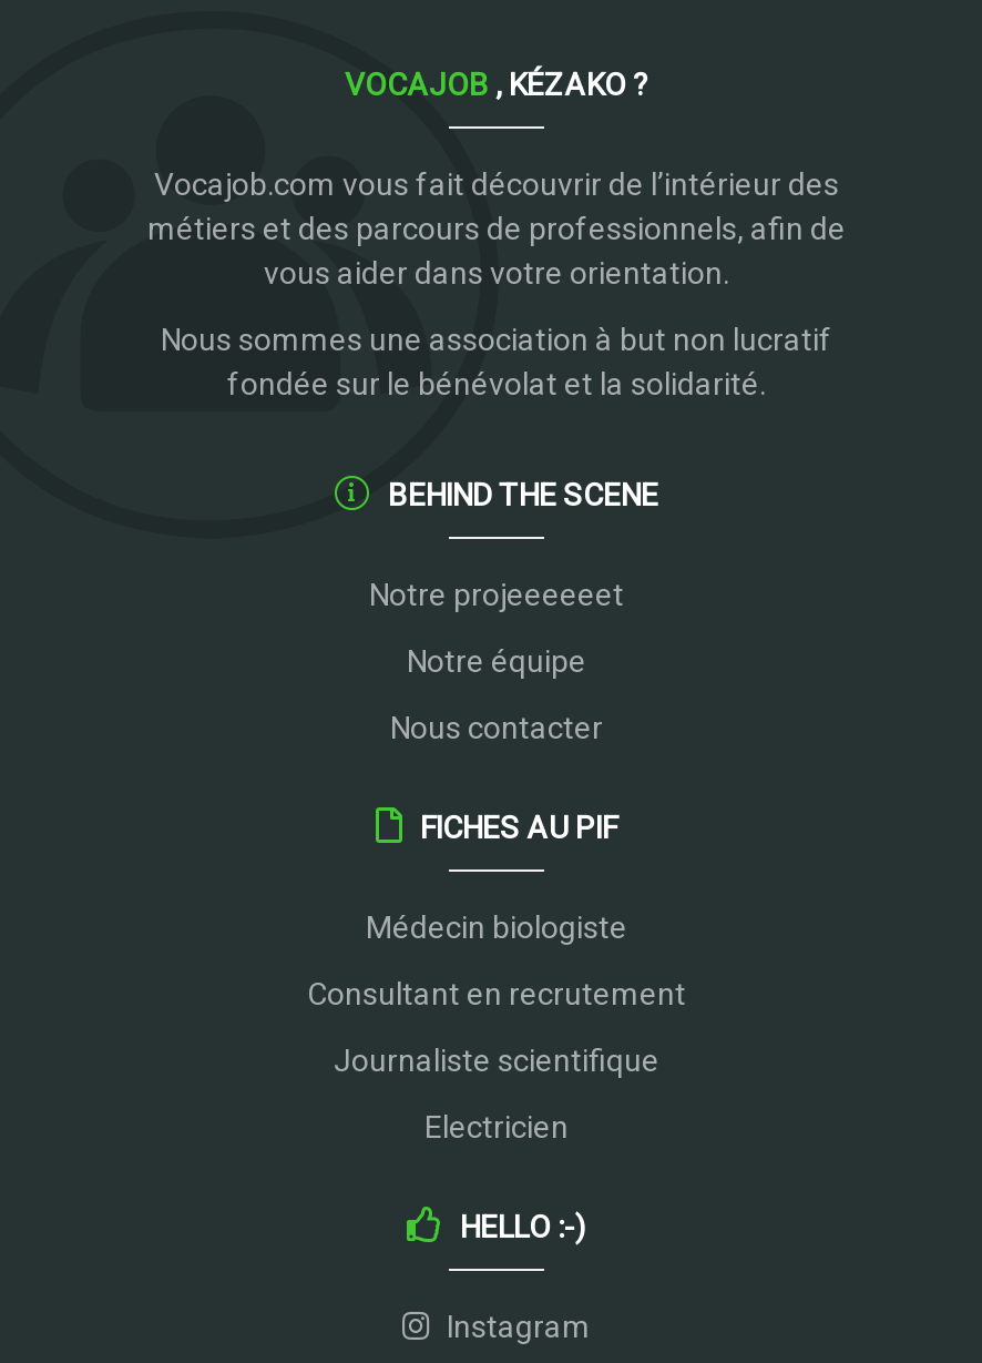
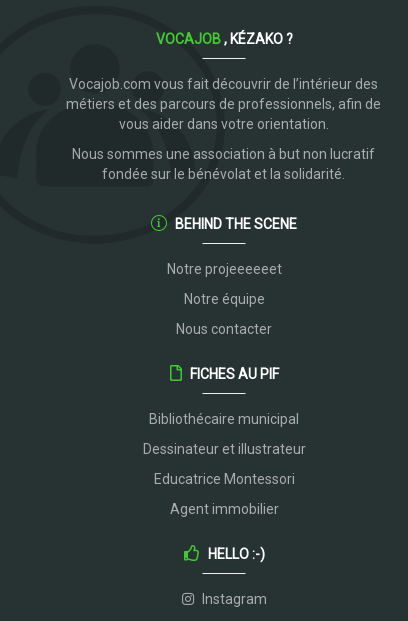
- Médecin biologiste
+ Bibliothécaire municipal

- Consultant en recrutement
+ Dessinateur et illustrateur

- Journaliste scientifique
+ Educatrice Montessori

- Electricien
+ Agent immobilier
